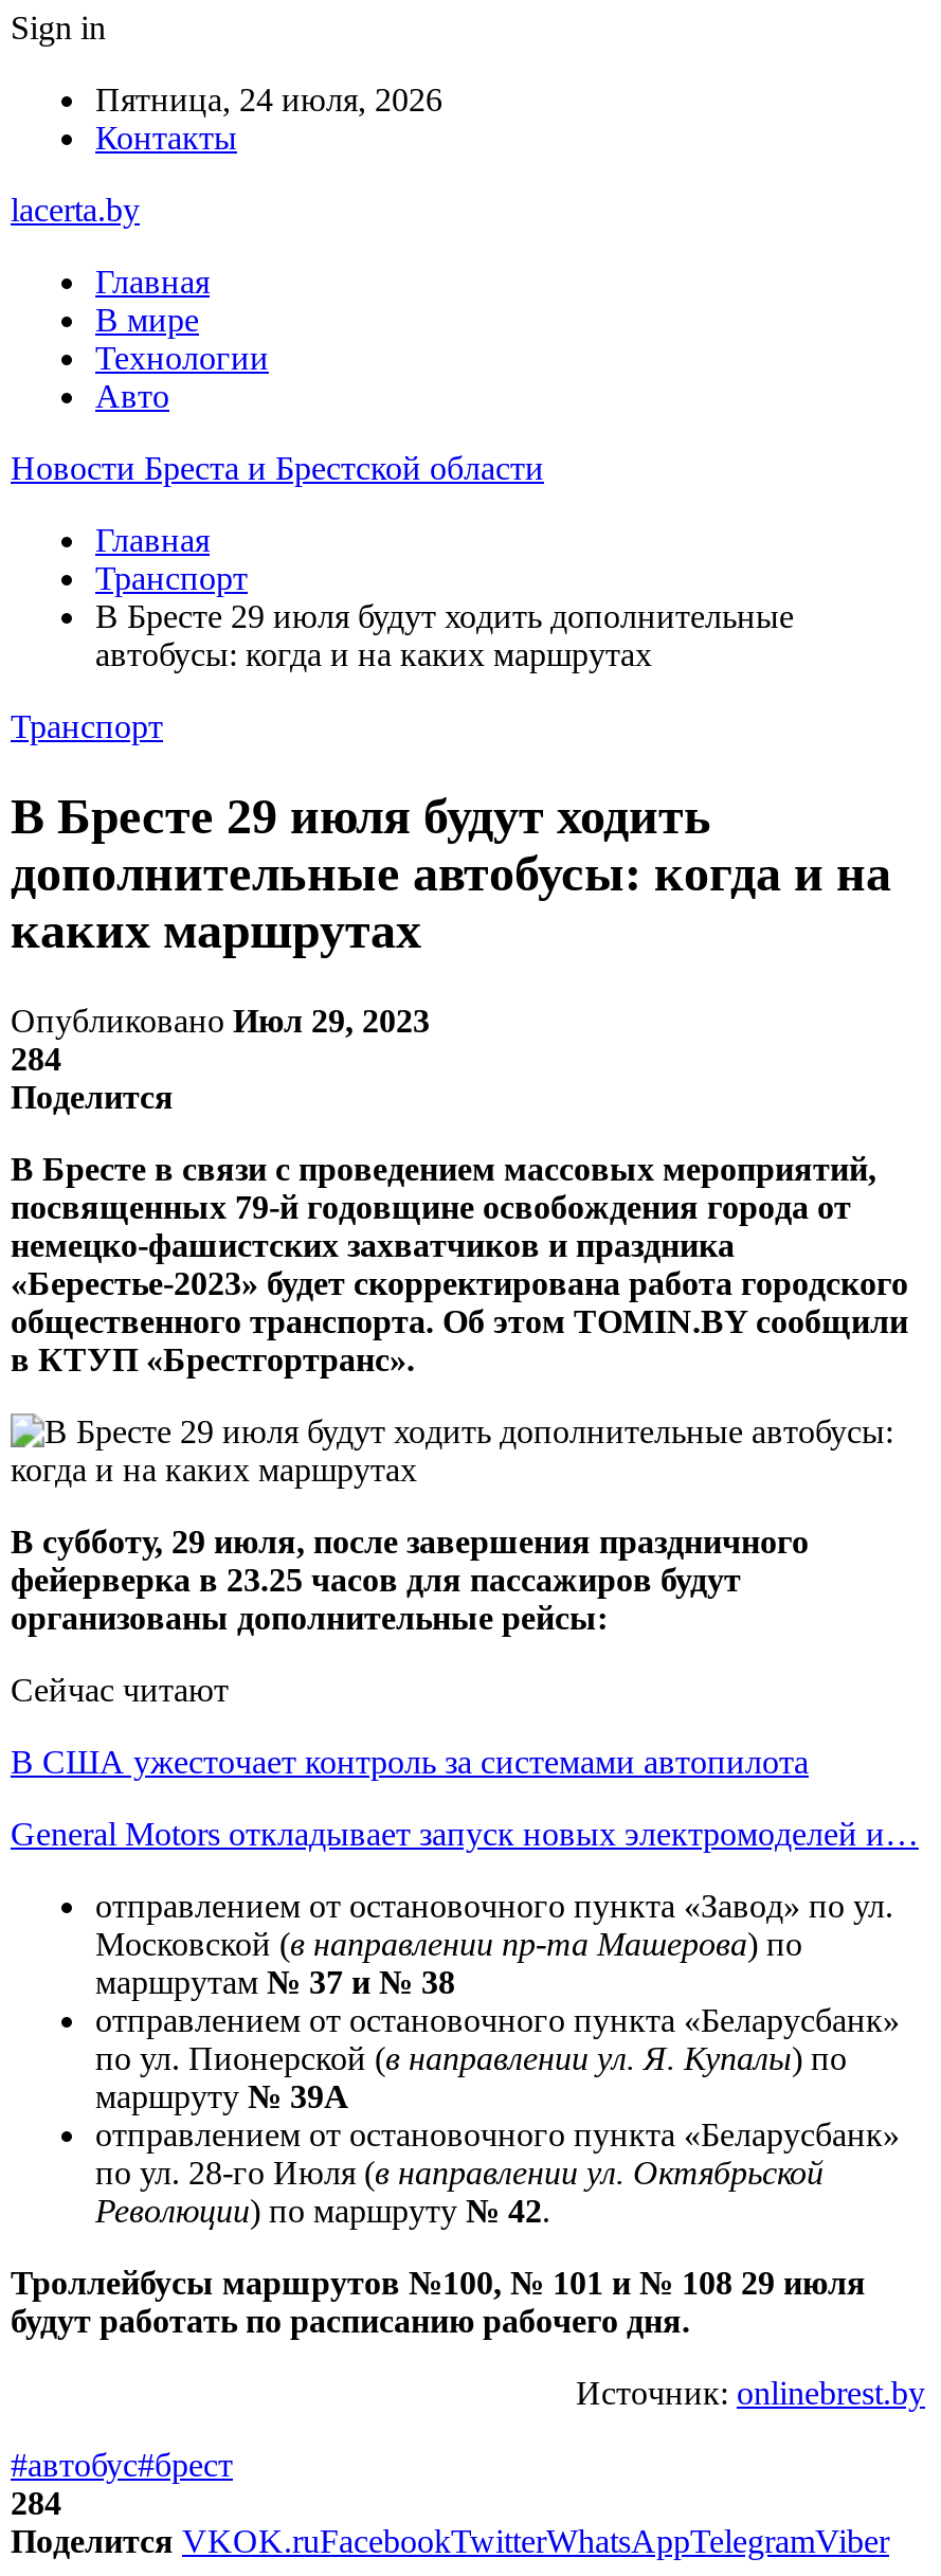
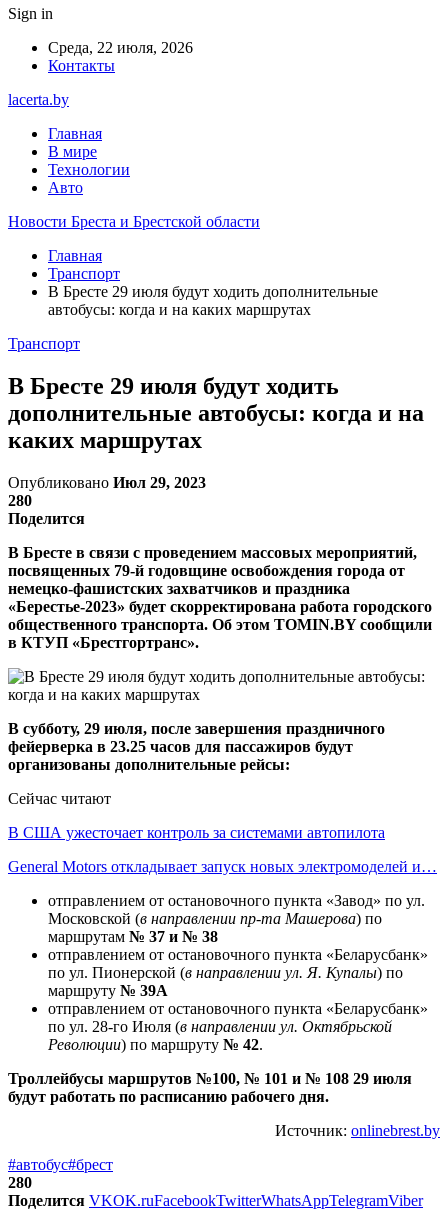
- Пятница, 24 июля, 2026
+ Среда, 22 июля, 2026

- 284
+ 280

- 284
+ 280
